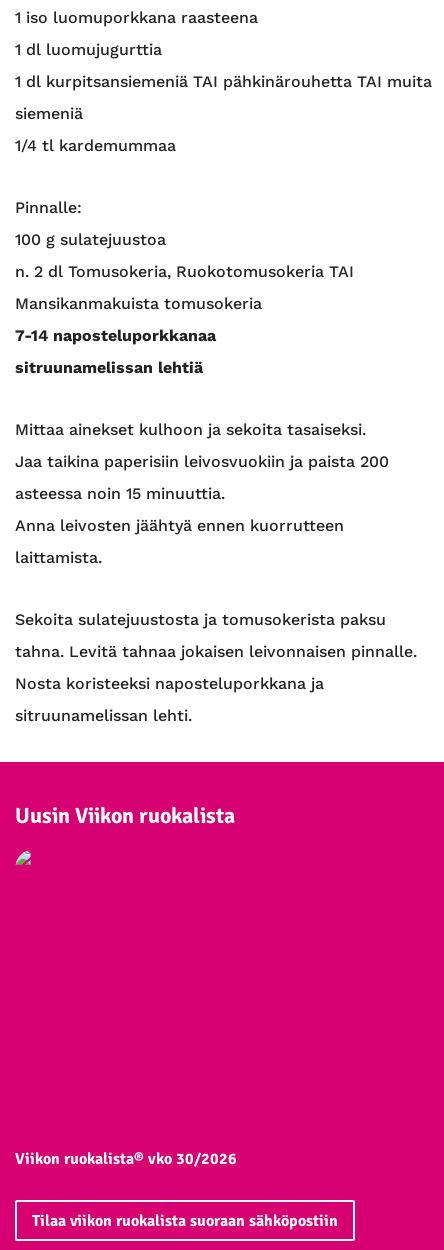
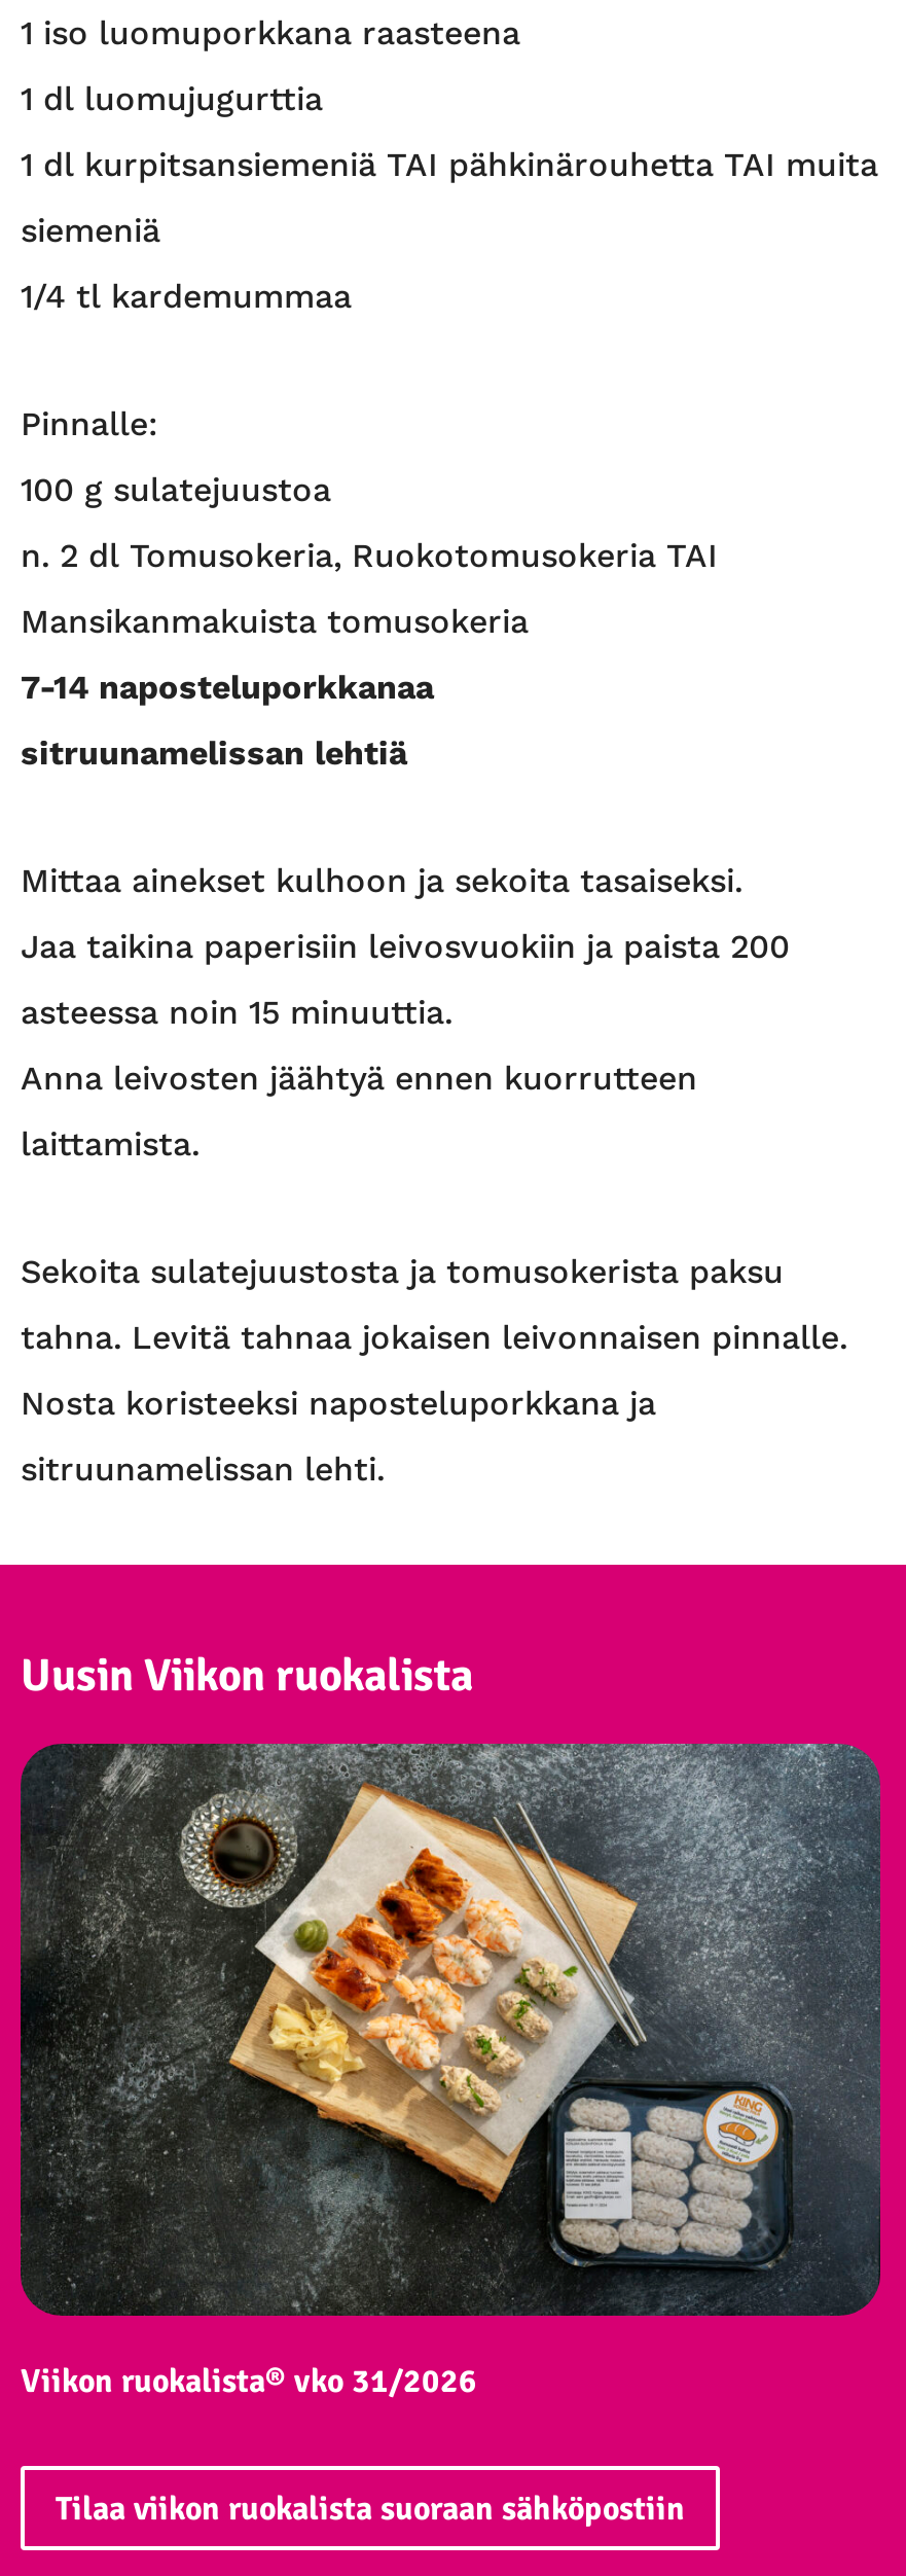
+ [image]

- Viikon ruokalista® vko 30/2026
+ Viikon ruokalista® vko 31/2026
